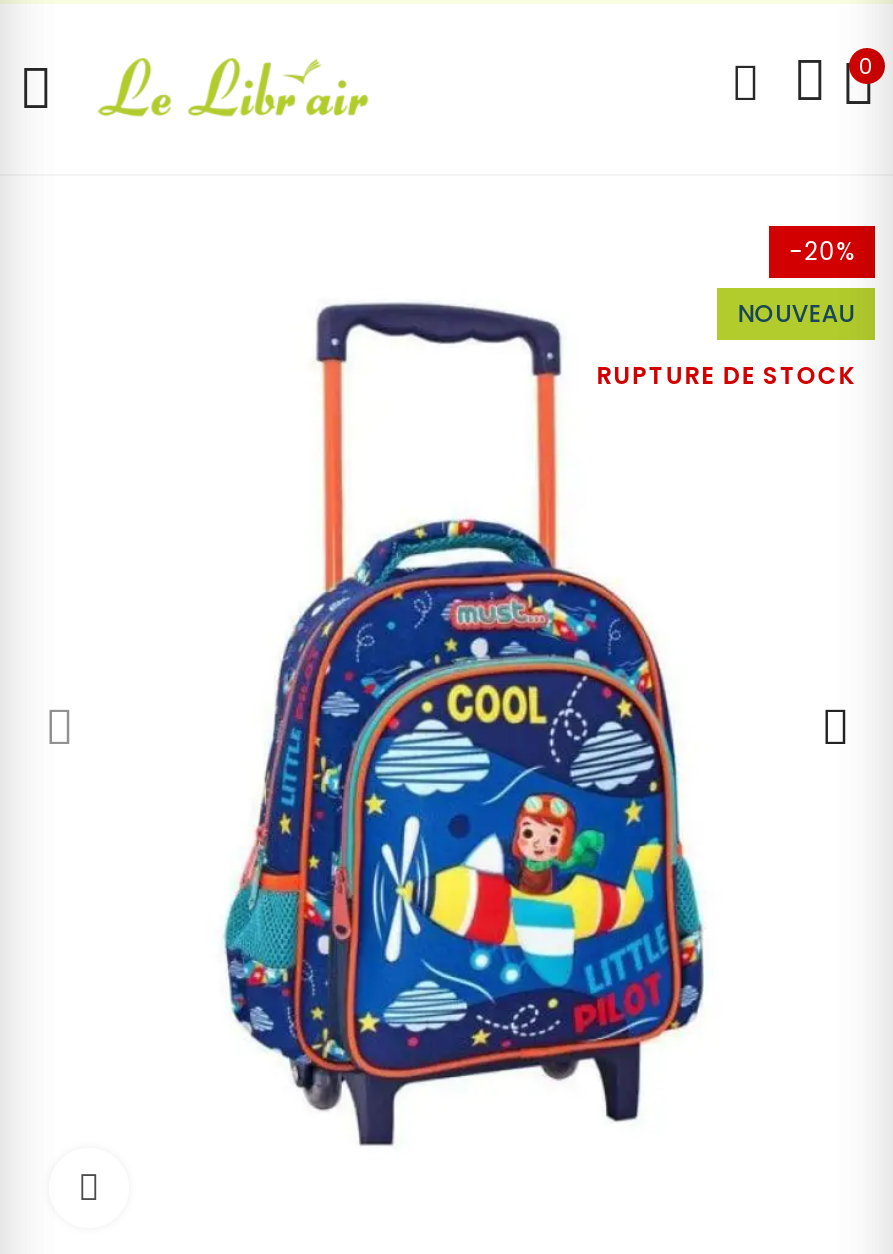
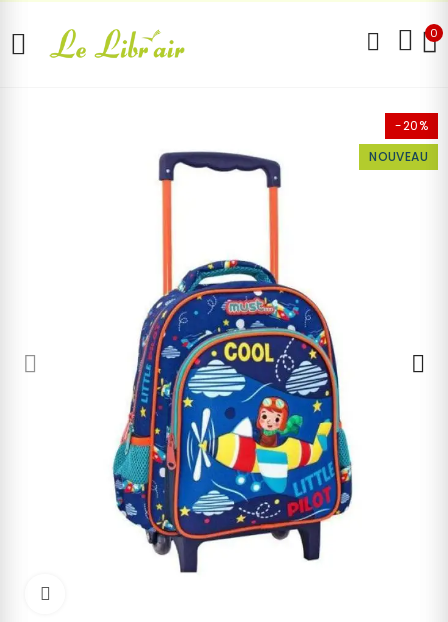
- RUPTURE DE STOCK
